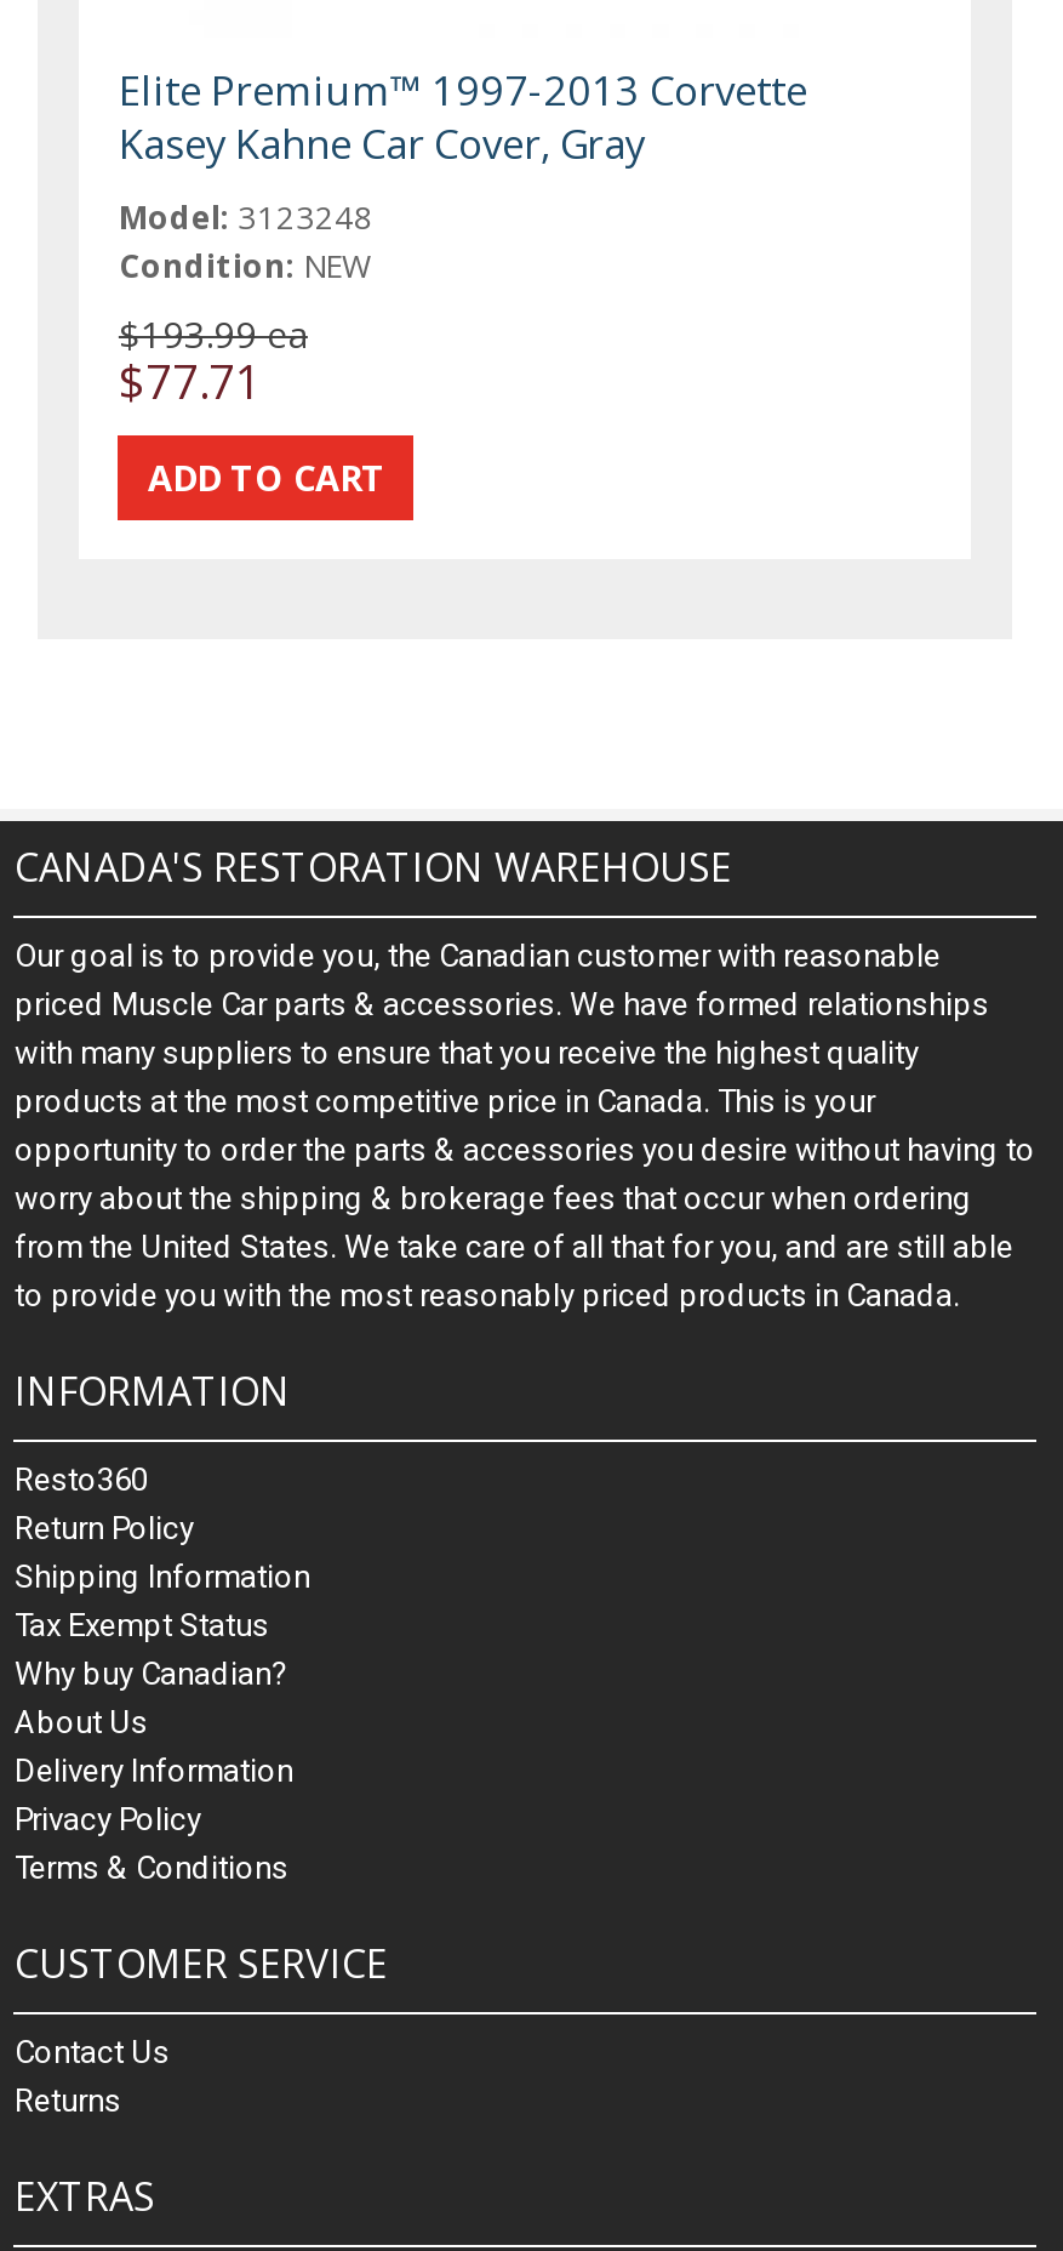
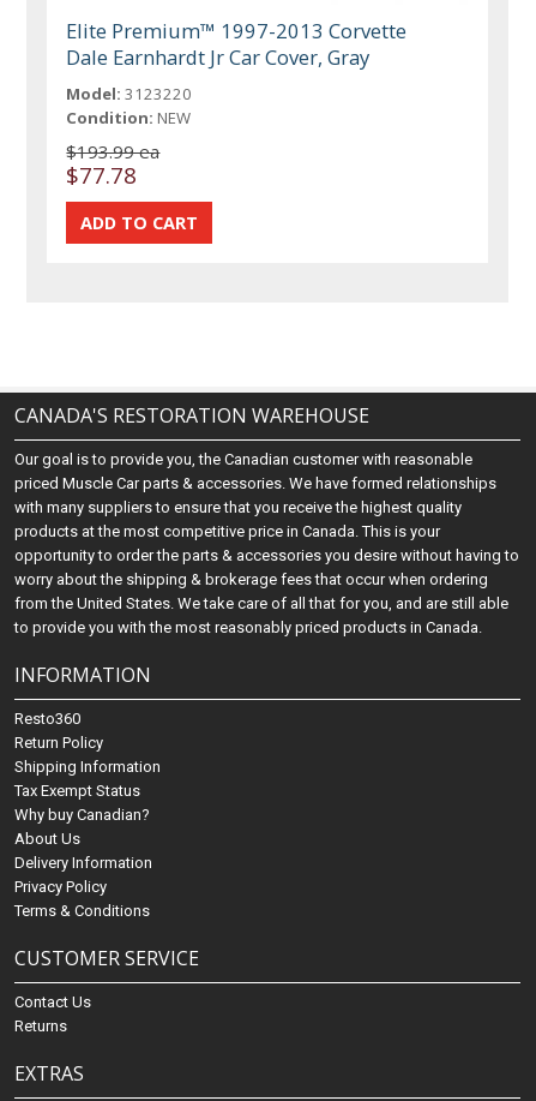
- Kasey Kahne Car Cover, Gray
- Model: 3123248
+ Dale Earnhardt Jr Car Cover, Gray
+ Model: 3123220

- $77.71
+ $77.78
